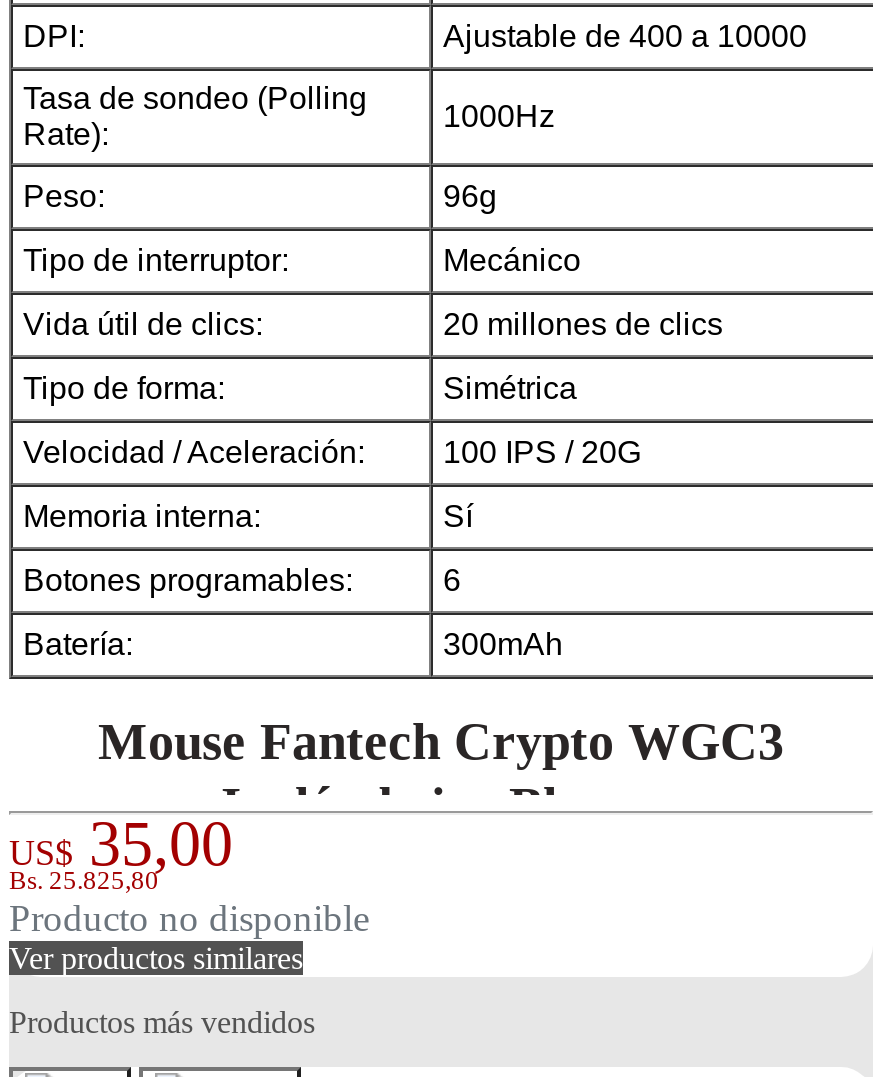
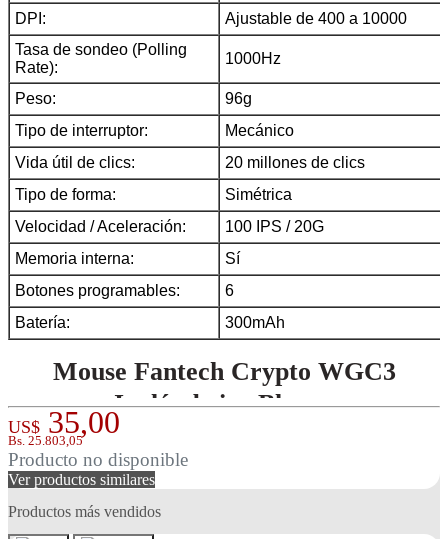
- Bs.25.825,80
+ Bs.25.803,05
